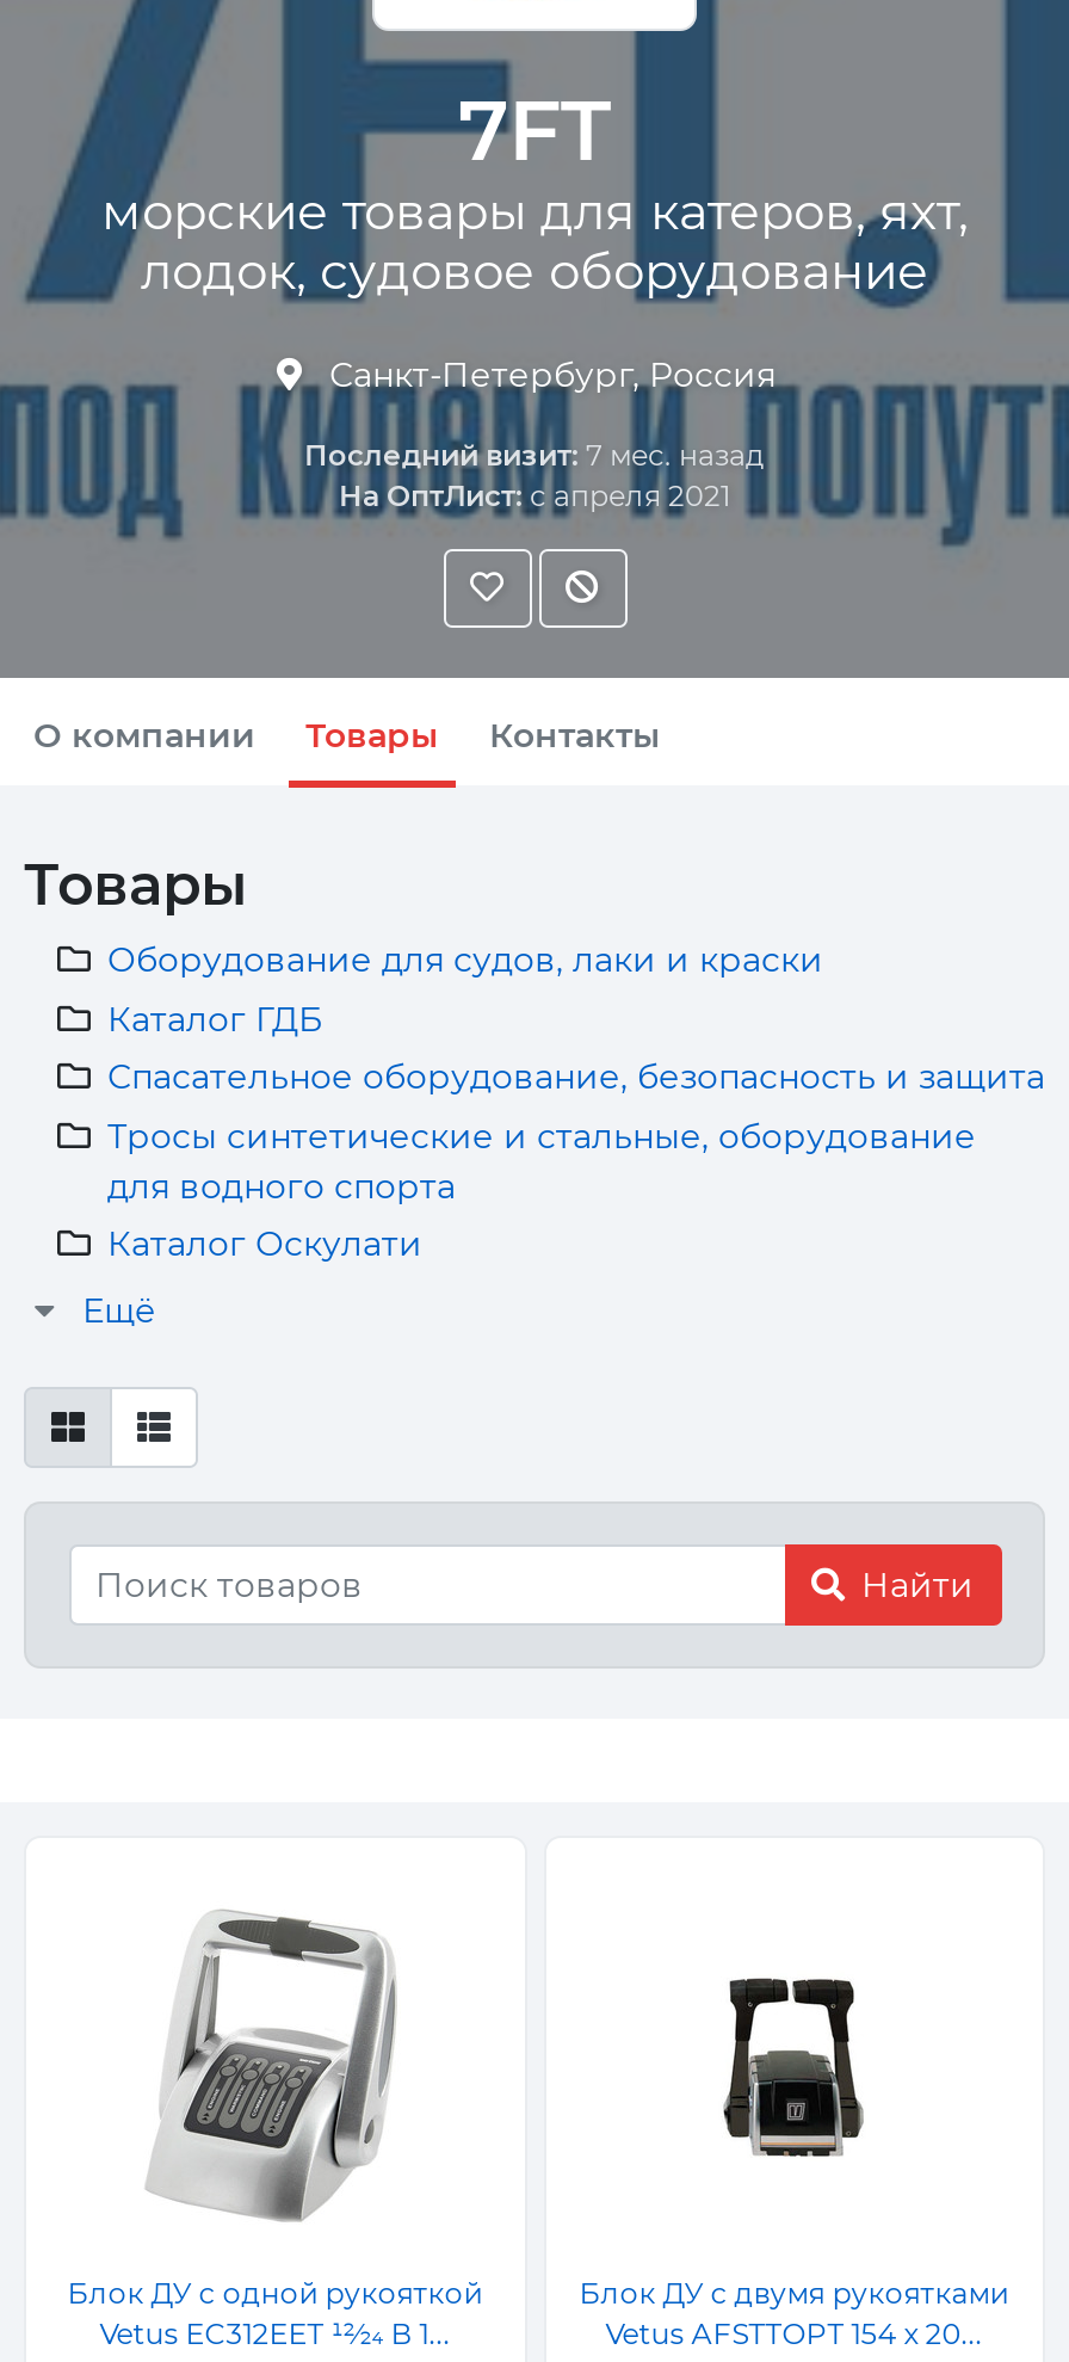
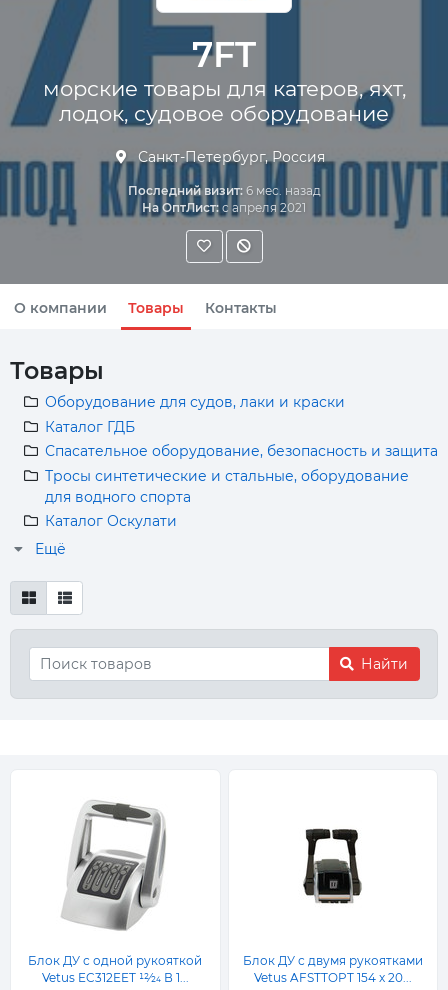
- Последний визит: 7 мес. назад
+ Последний визит: 6 мес. назад
